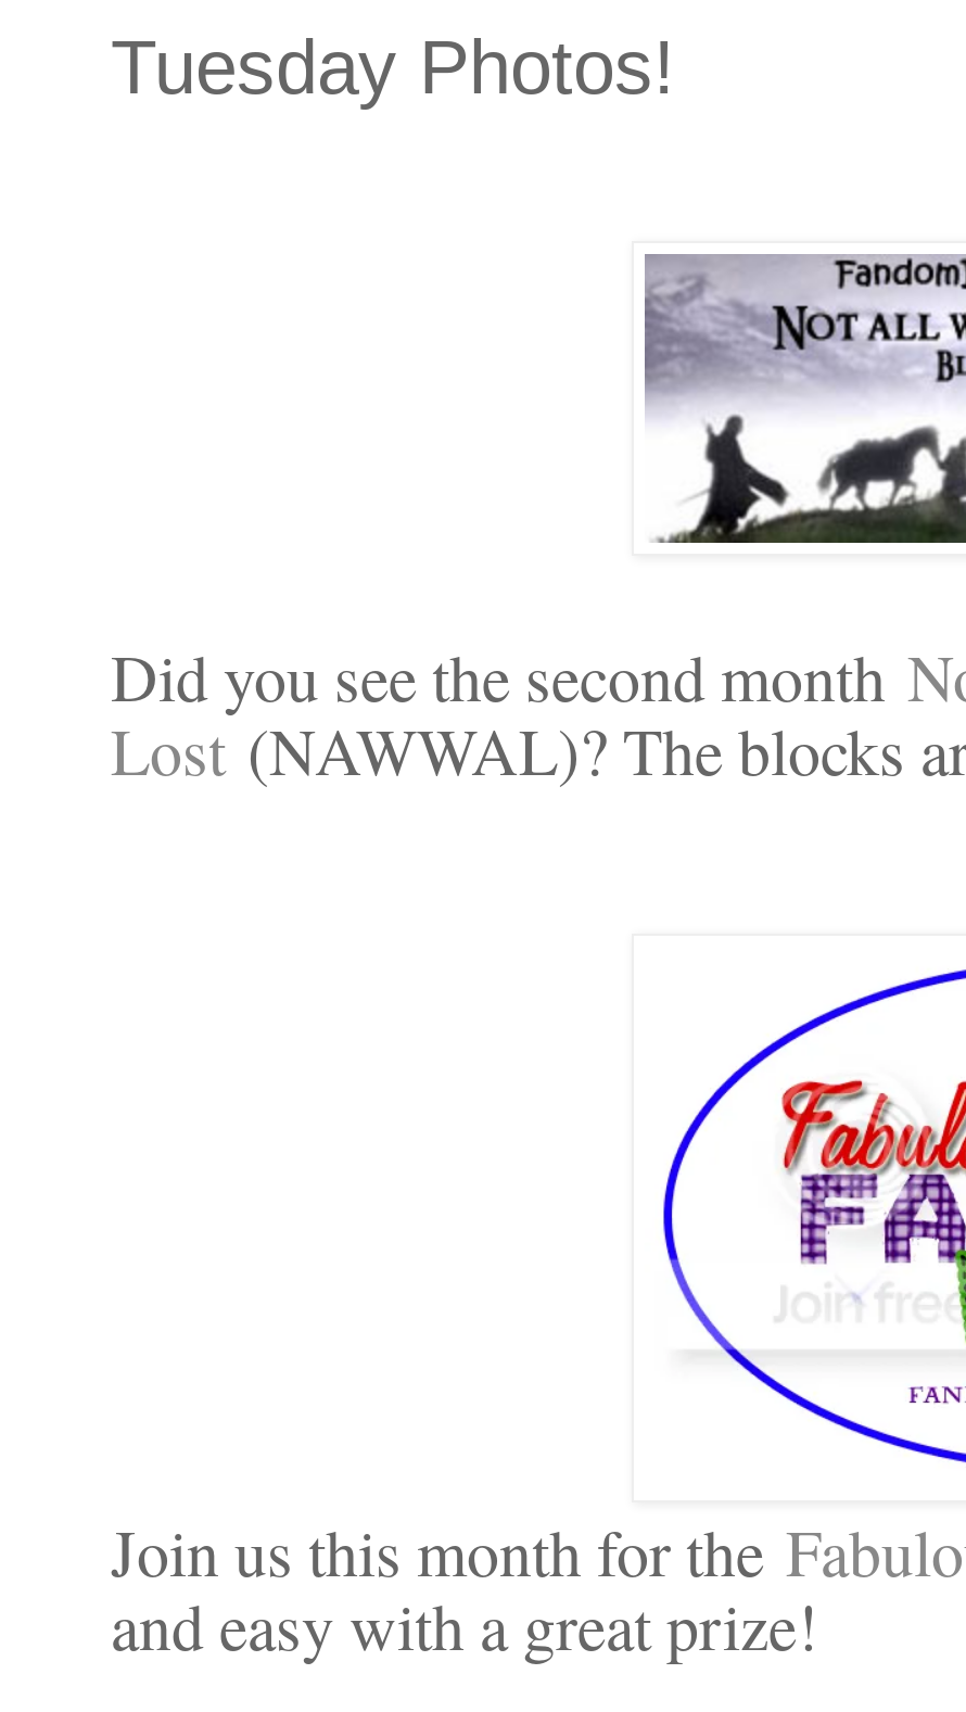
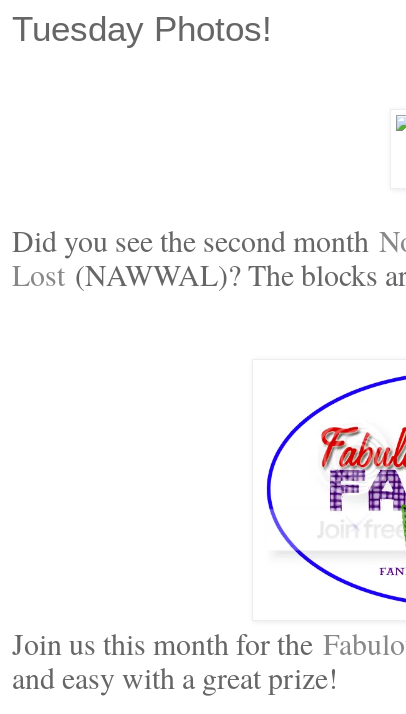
- [image]
